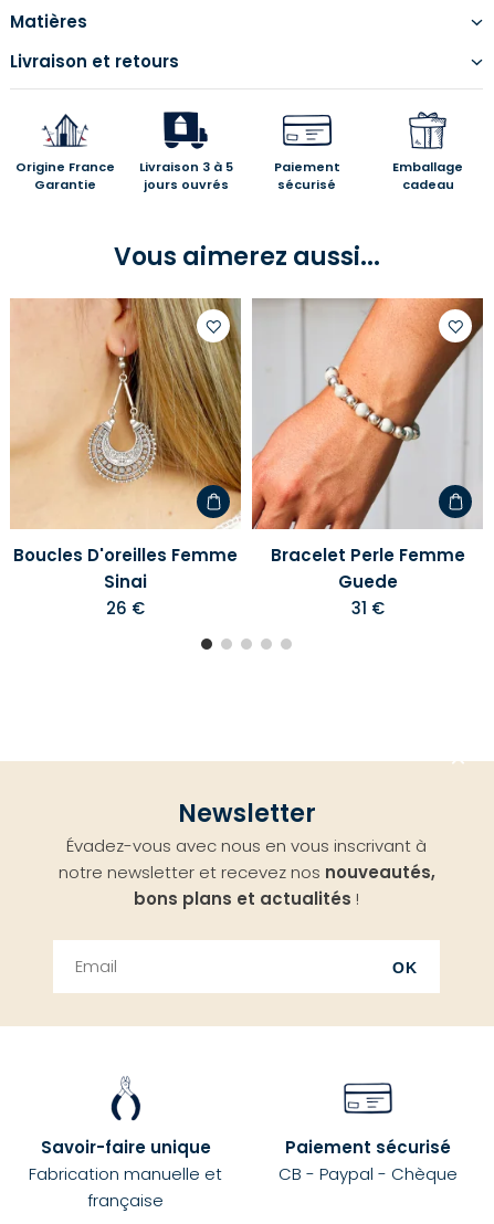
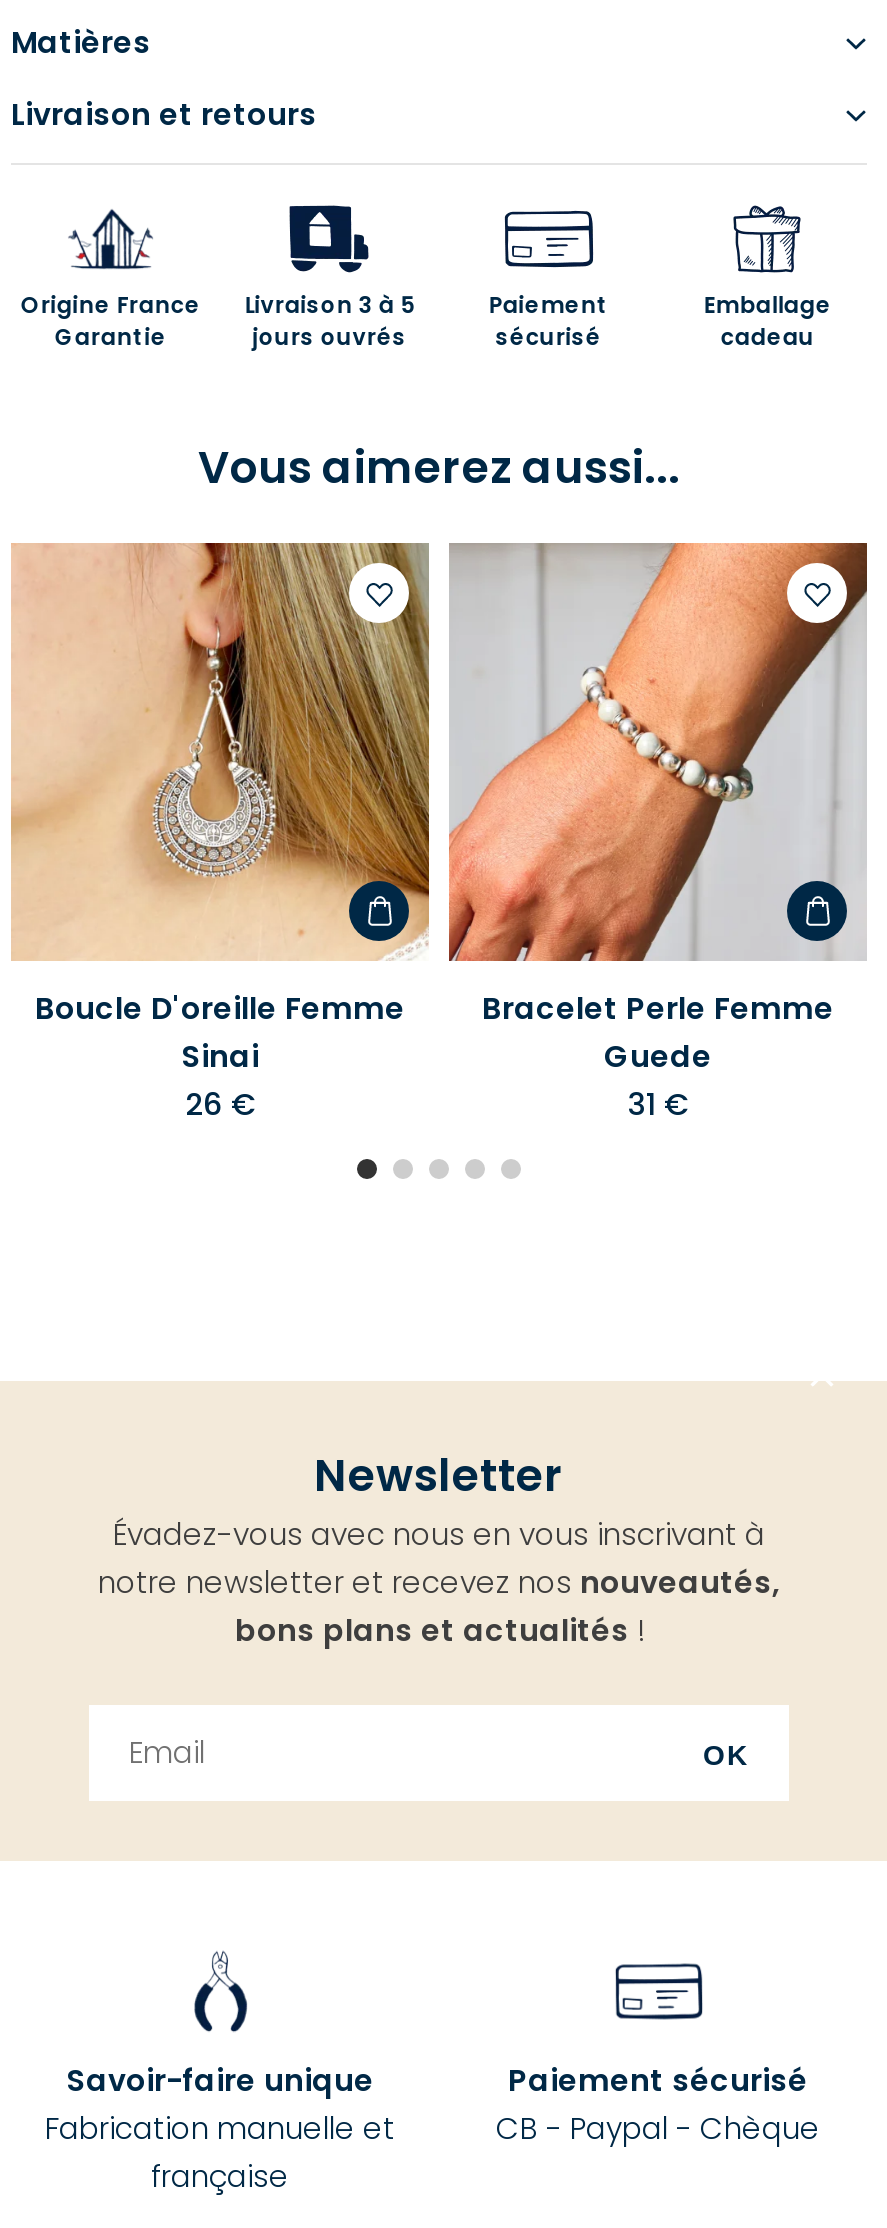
- Boucles D'oreilles Femme
+ Boucle D'oreille Femme
